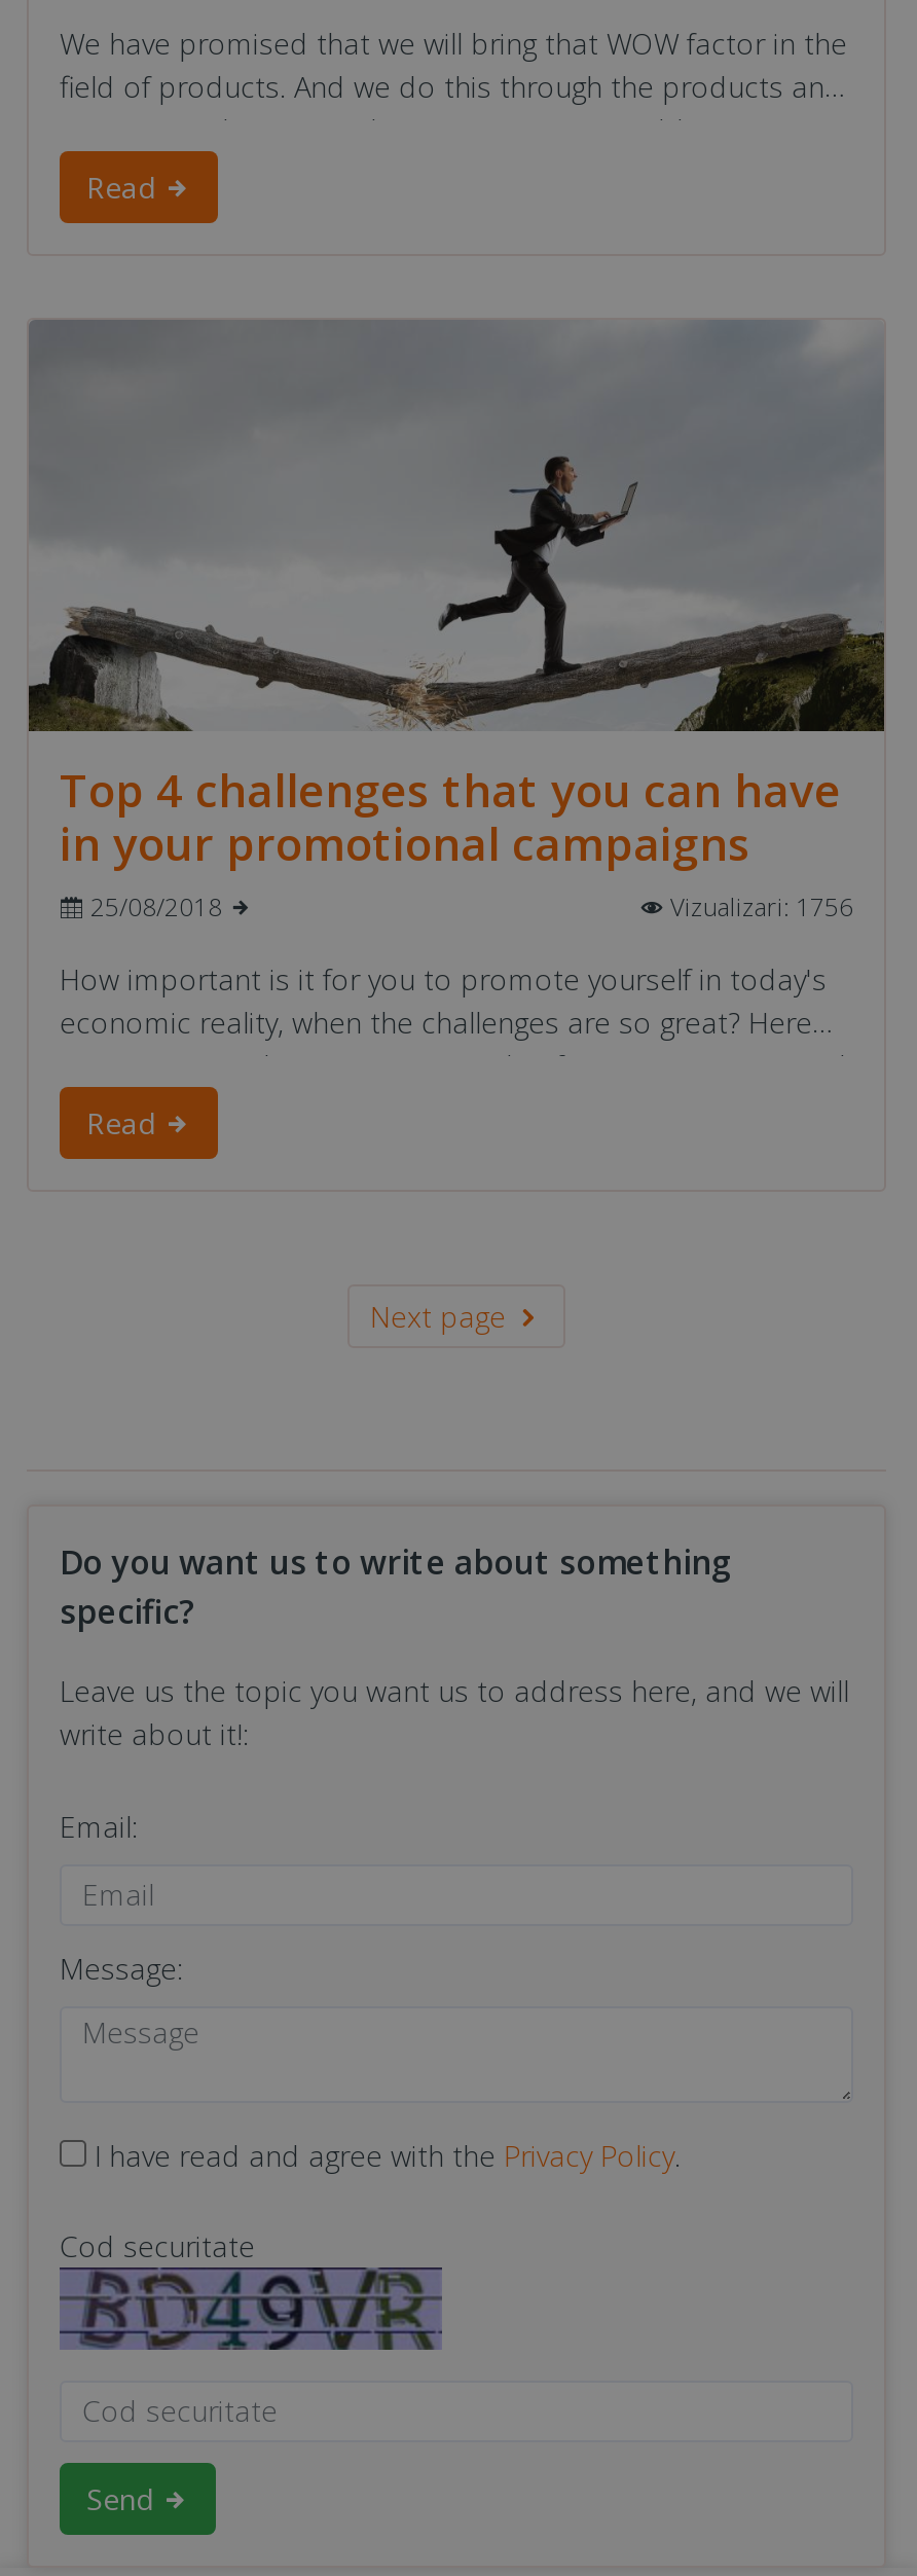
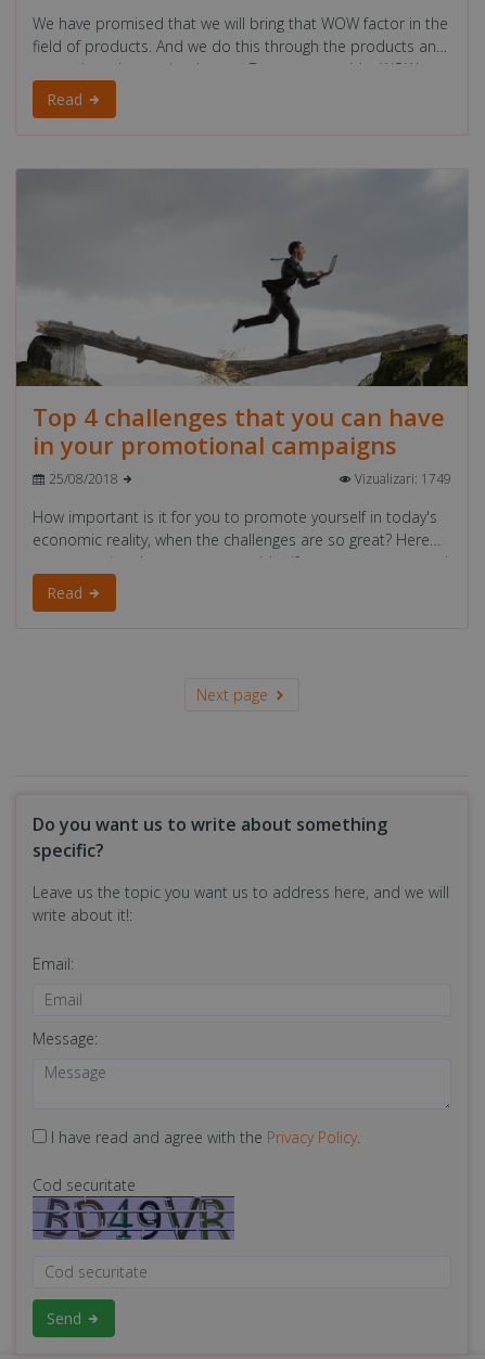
- Vizualizari: 1756
+ Vizualizari: 1749
